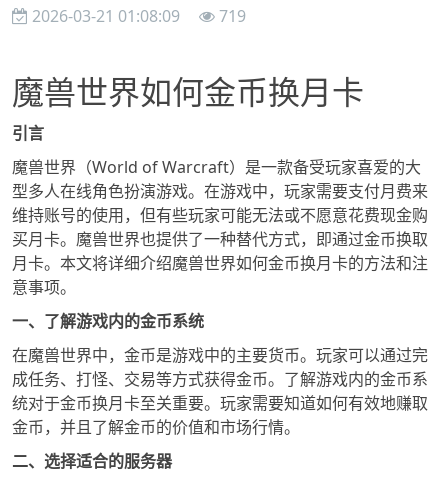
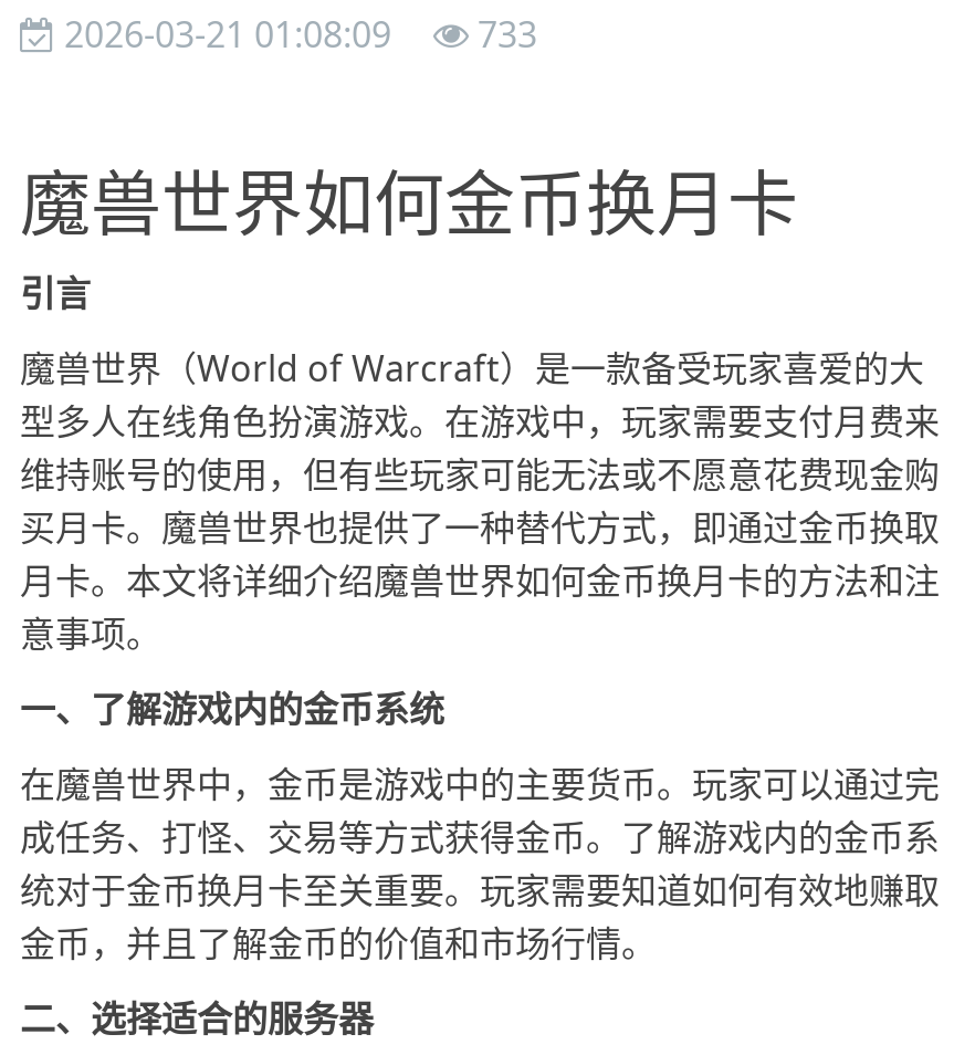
- 2026-03-21 01:08:09 719
+ 2026-03-21 01:08:09 733
